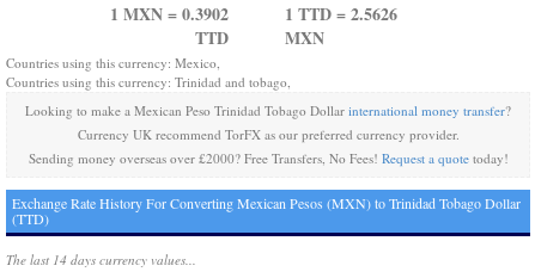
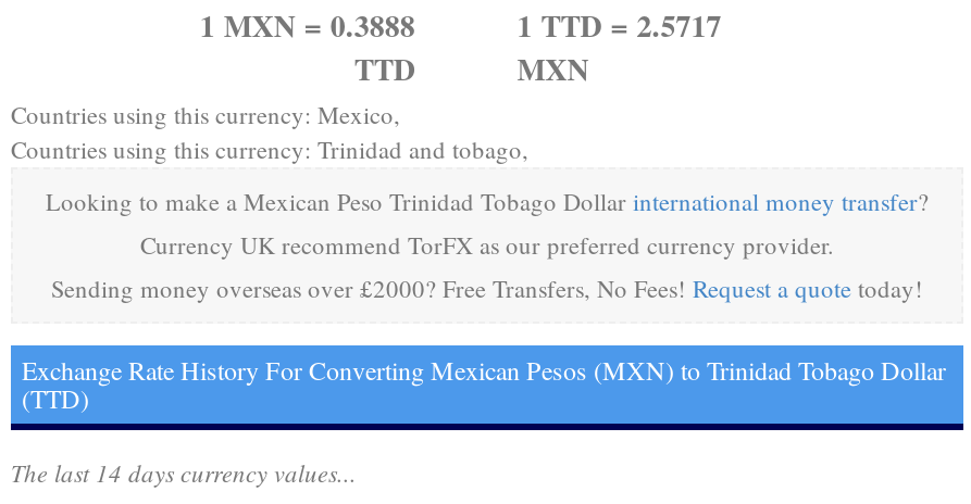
- 1 MXN = 0.3902
+ 1 MXN = 0.3888

- 1 TTD = 2.5626
+ 1 TTD = 2.5717
